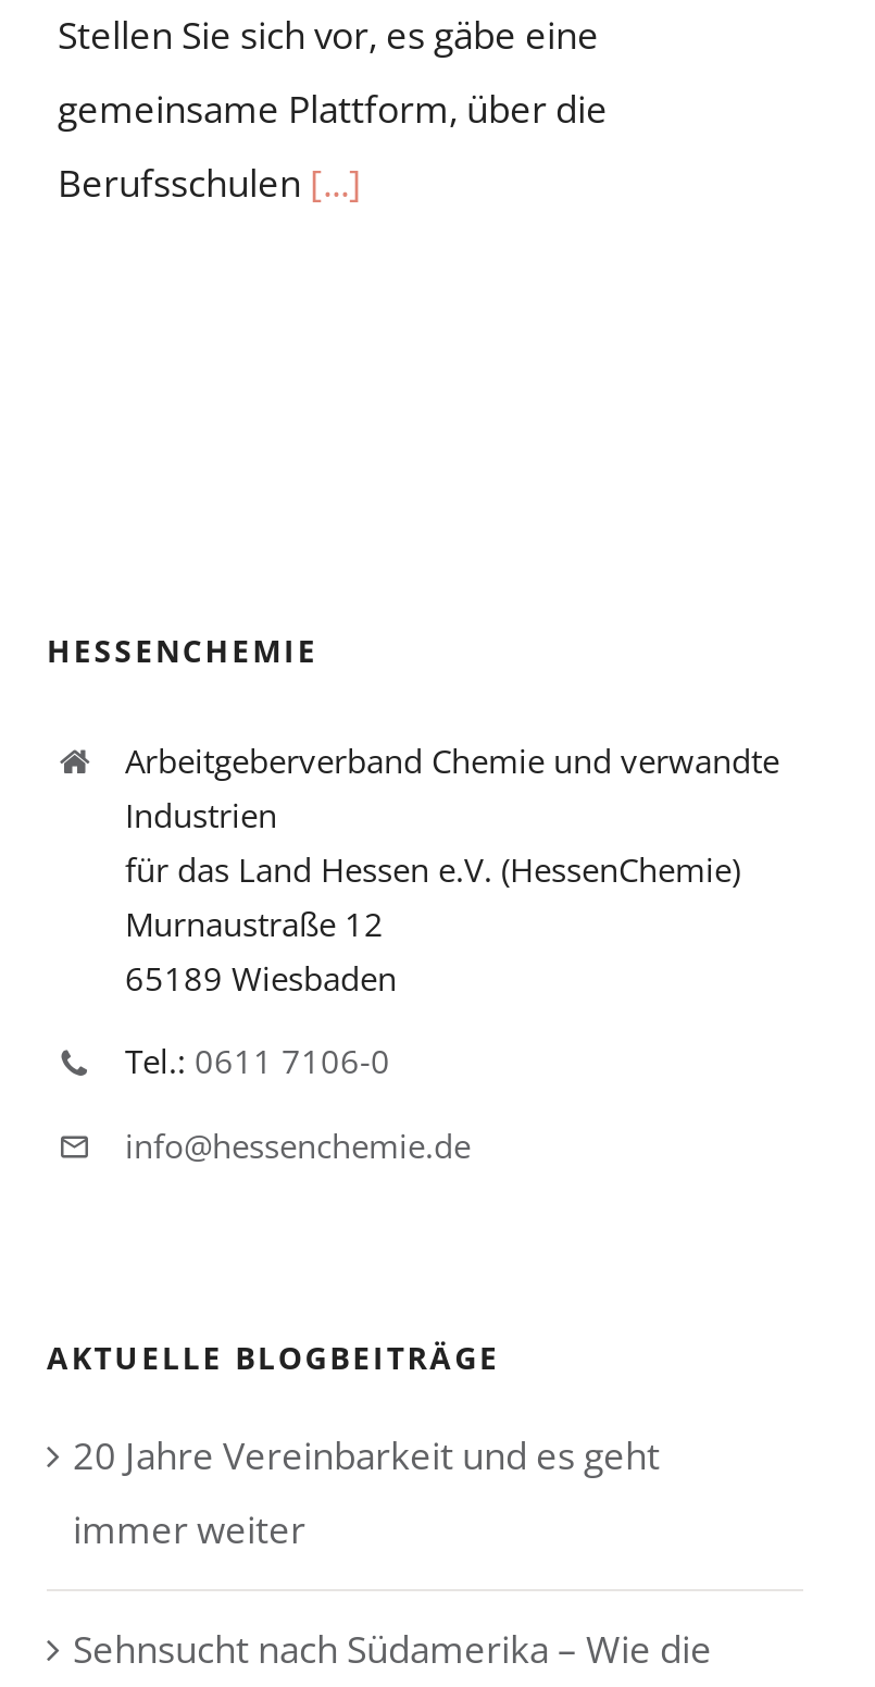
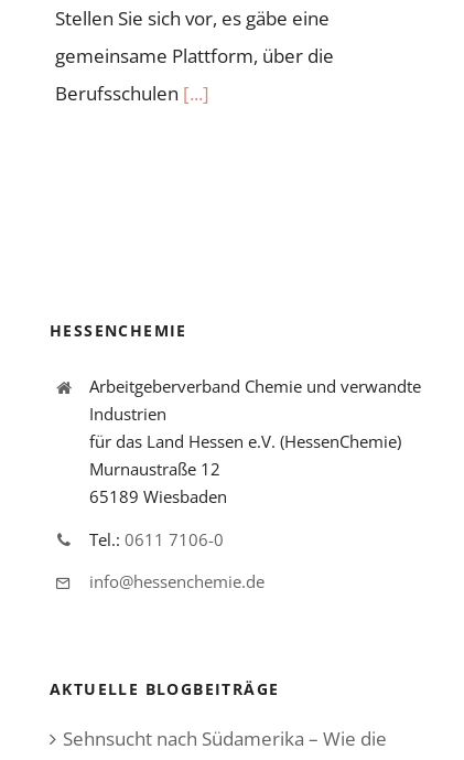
- 20 Jahre Vereinbarkeit und es geht
- immer weiter
